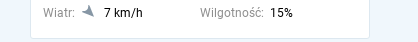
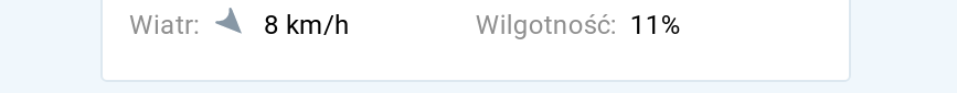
- 7 km/h
- Wilgotność: 15%
+ 8 km/h
+ Wilgotność: 11%
